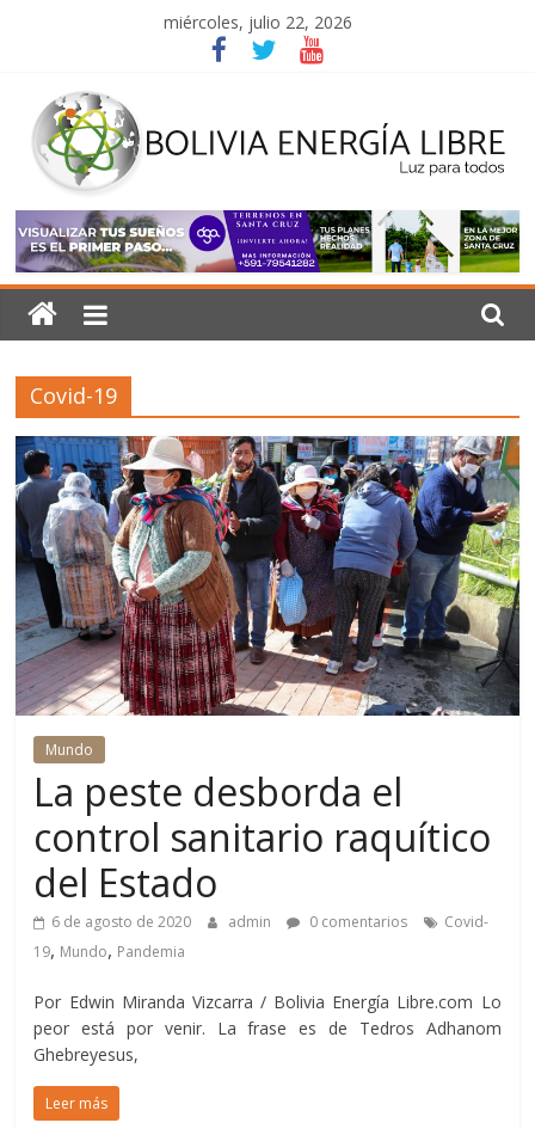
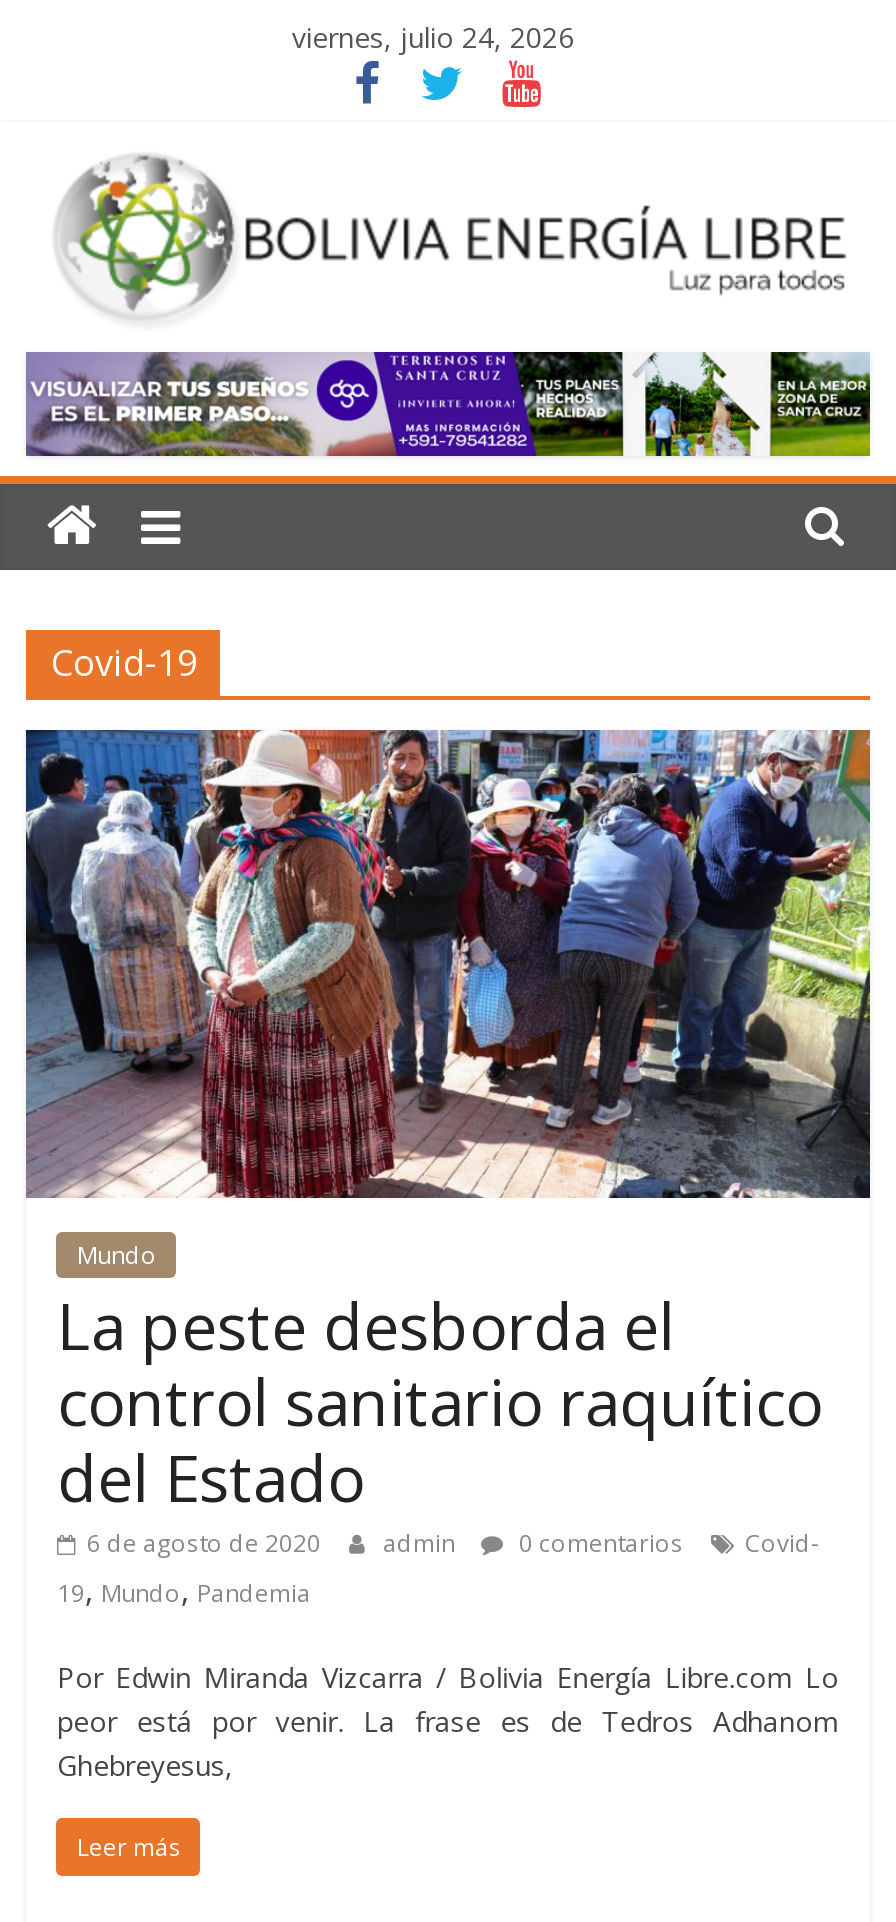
- miércoles, julio 22, 2026
+ viernes, julio 24, 2026
